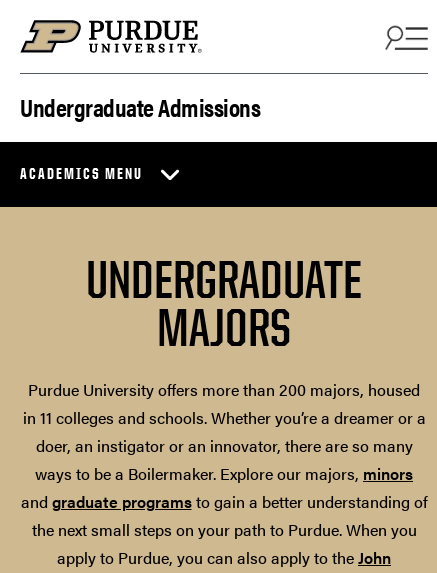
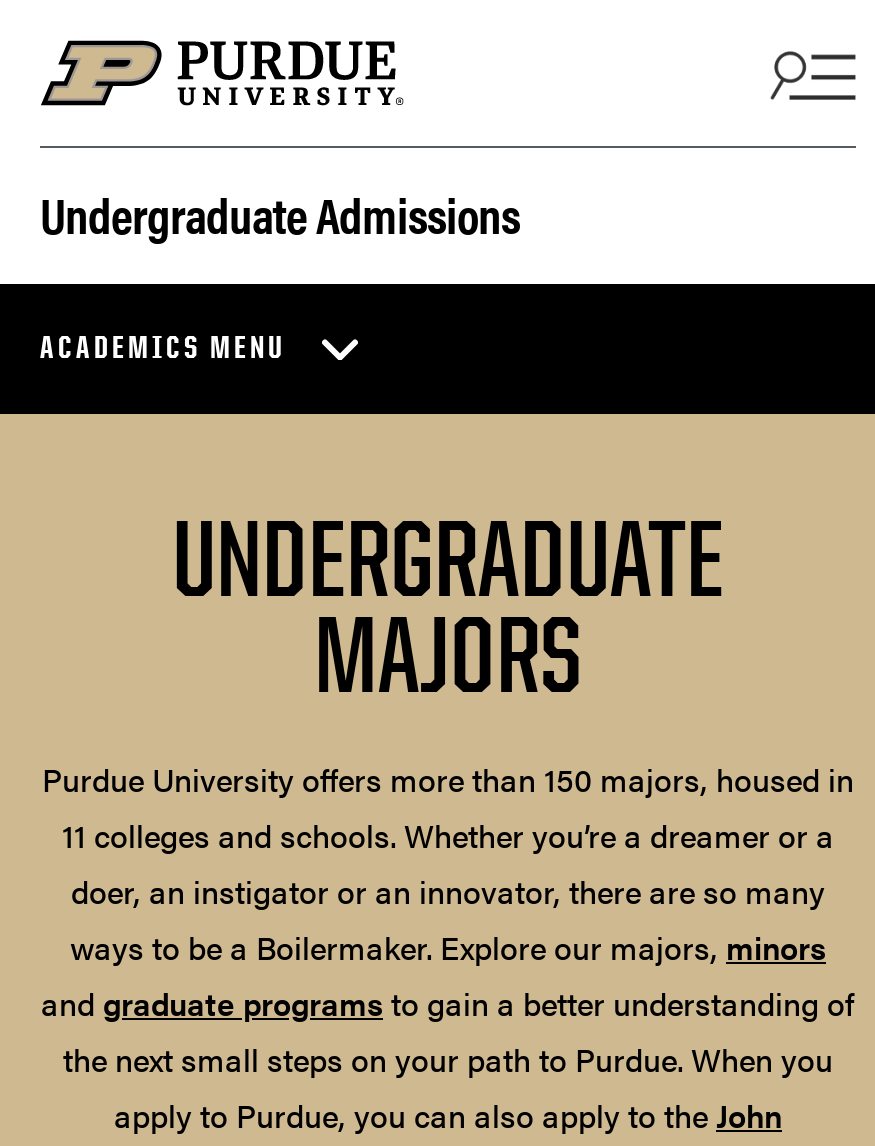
- Purdue University offers more than 200 majors, housed
- in 11 colleges and schools. Whether you’re a dreamer or a
+ Purdue University offers more than 150 majors, housed in
+ 11 colleges and schools. Whether you’re a dreamer or a
